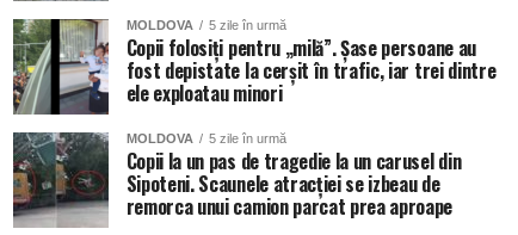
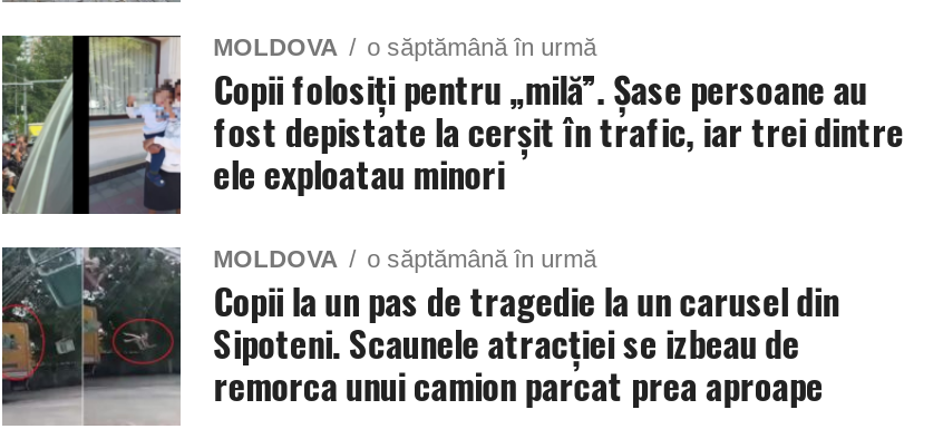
- 5 zile în urmă
+ o săptămână în urmă

- 5 zile în urmă
+ o săptămână în urmă
